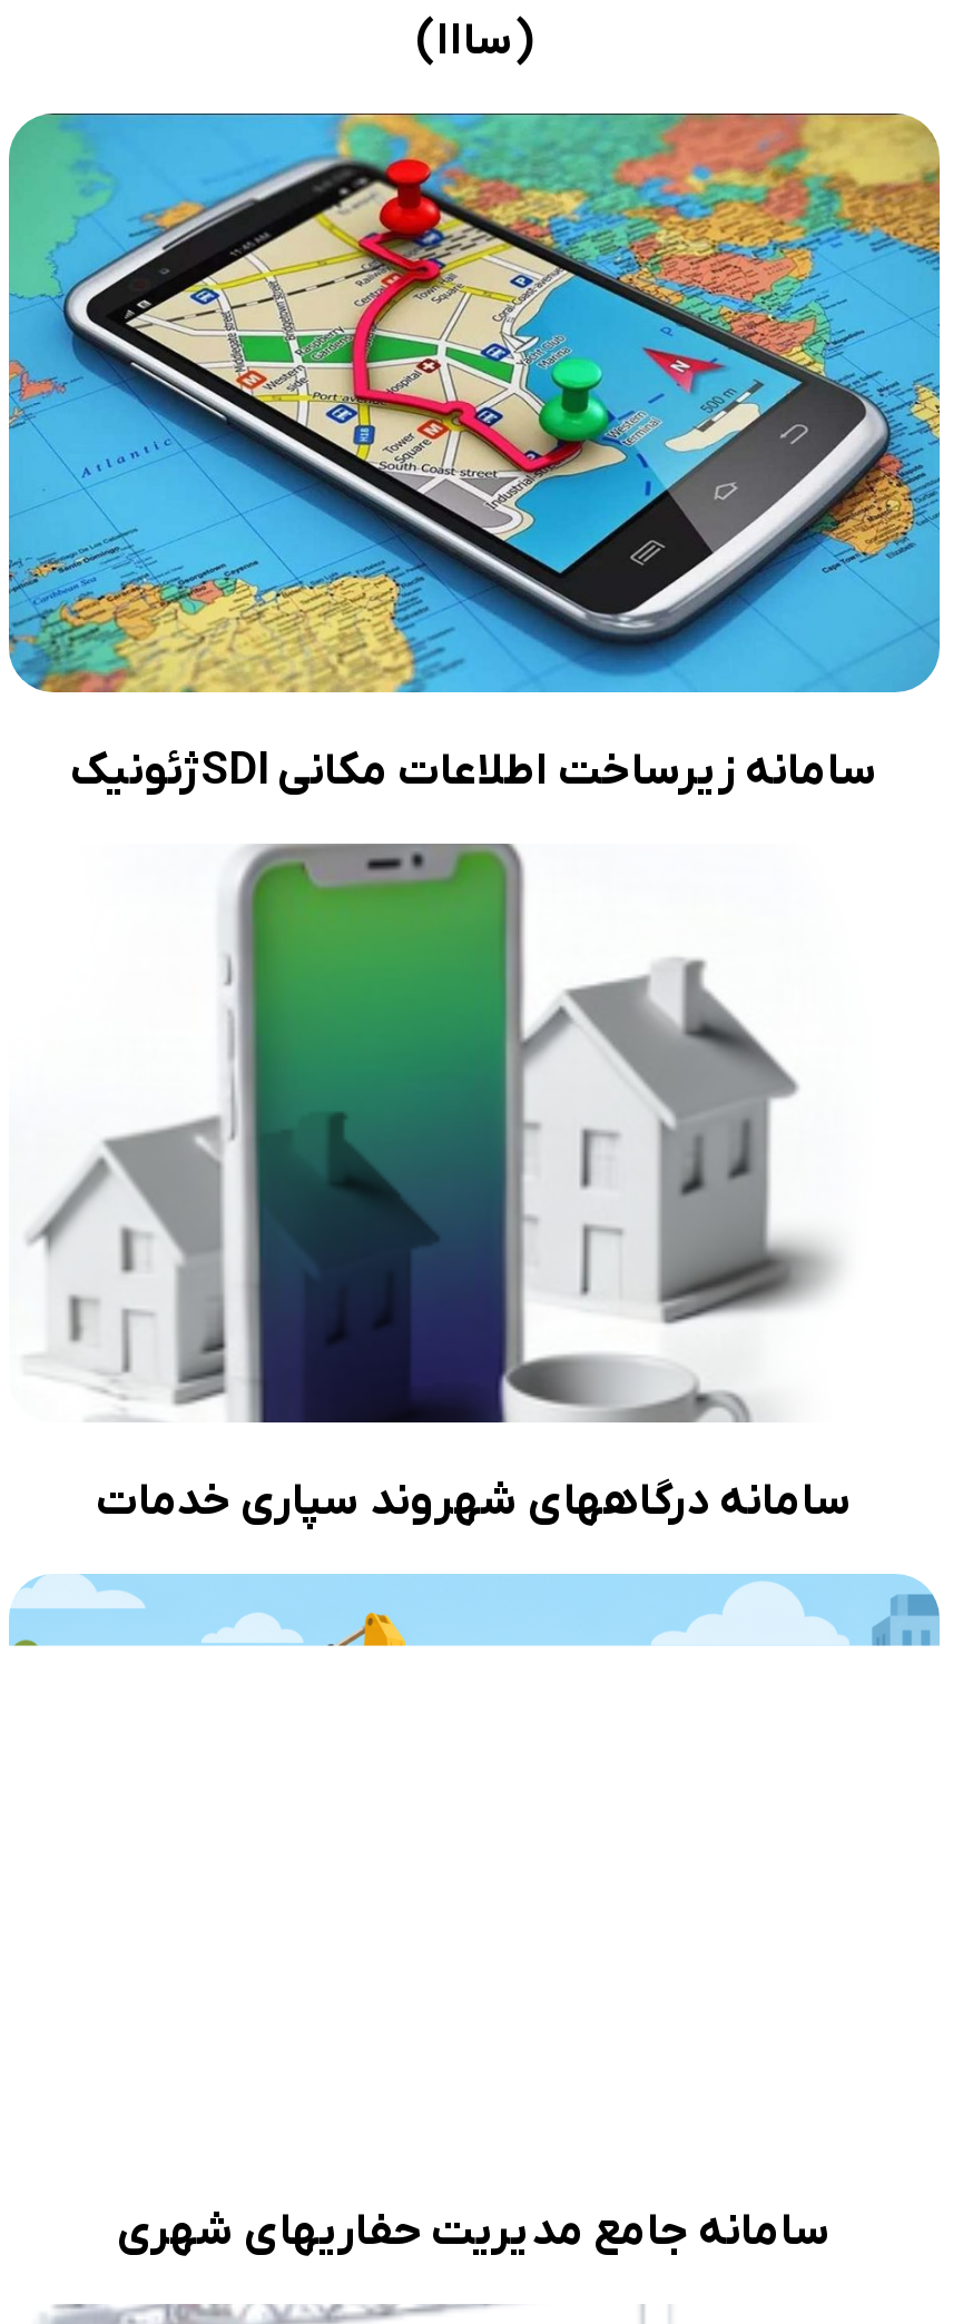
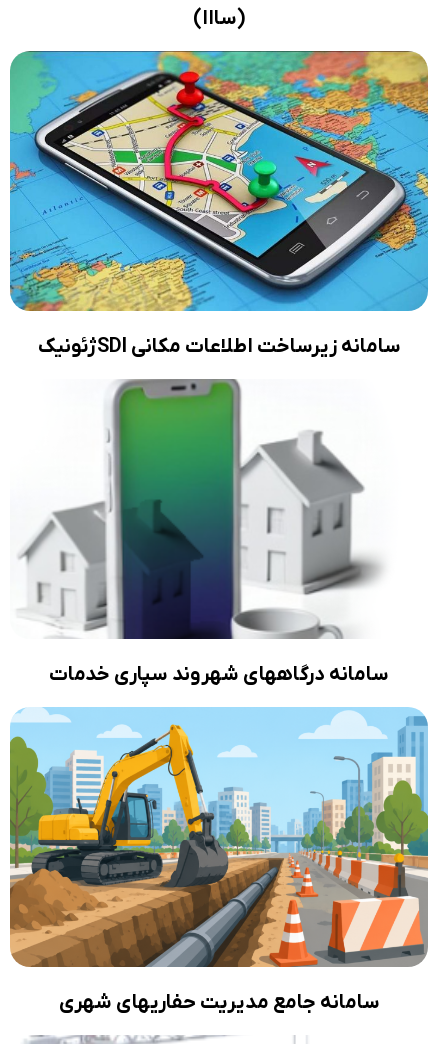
+ [image]
